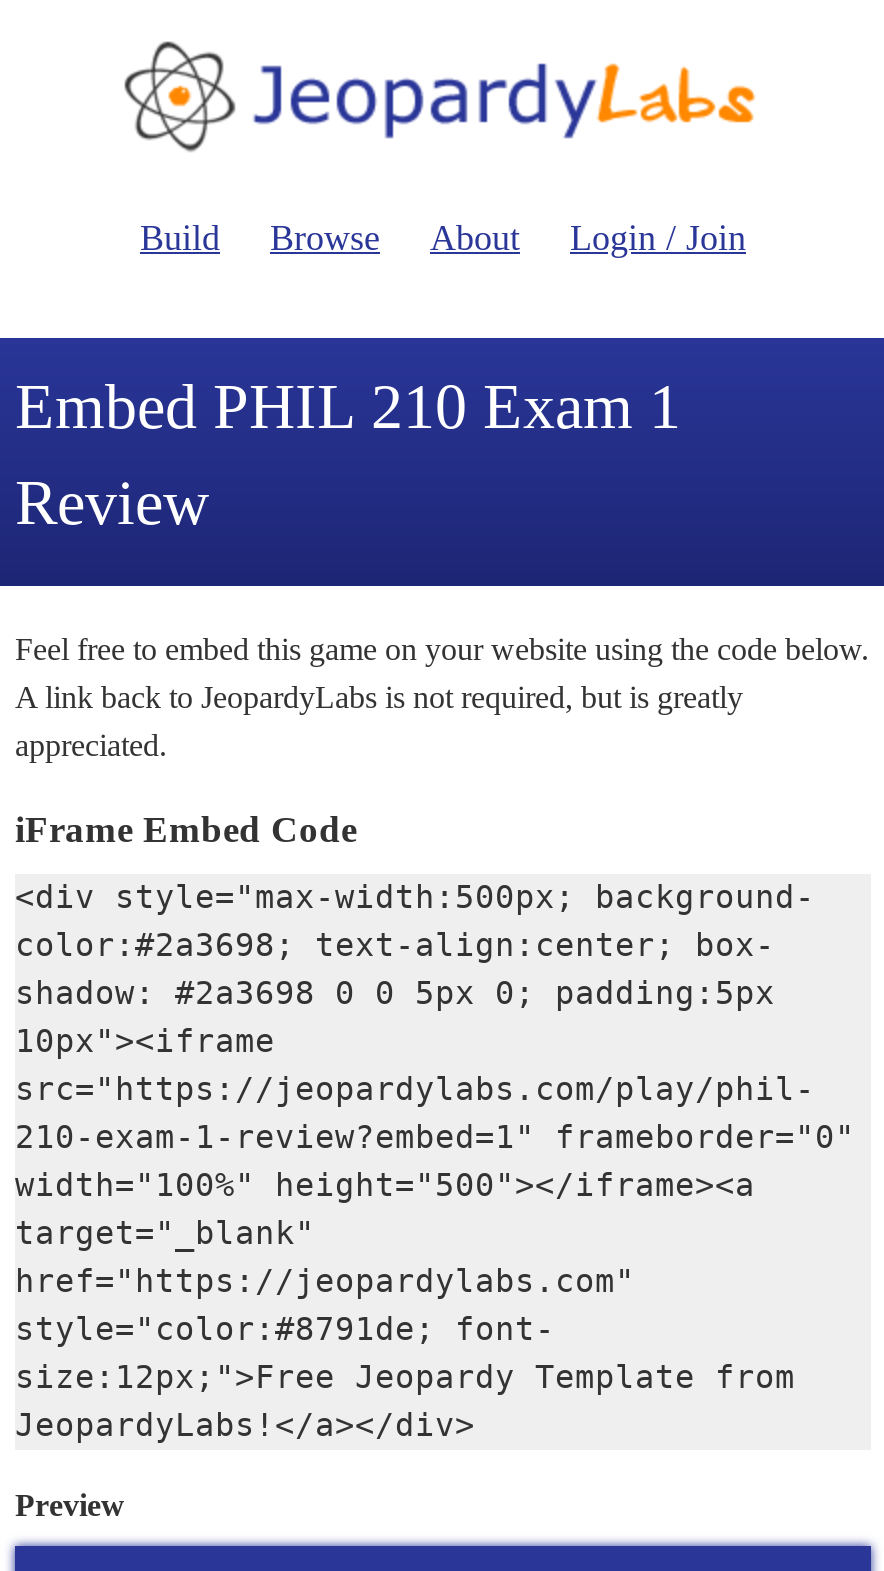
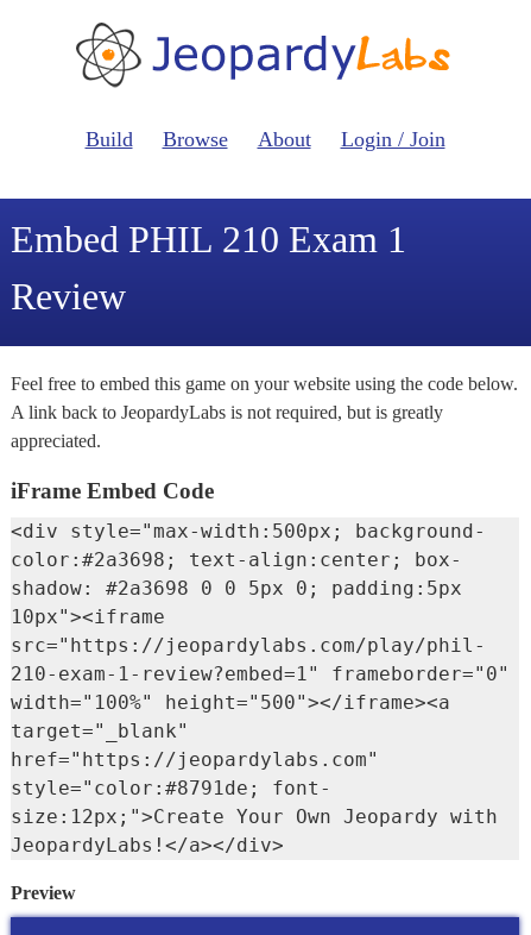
- size:12px;">Free Jeopardy Template from
+ size:12px;">Create Your Own Jeopardy with
